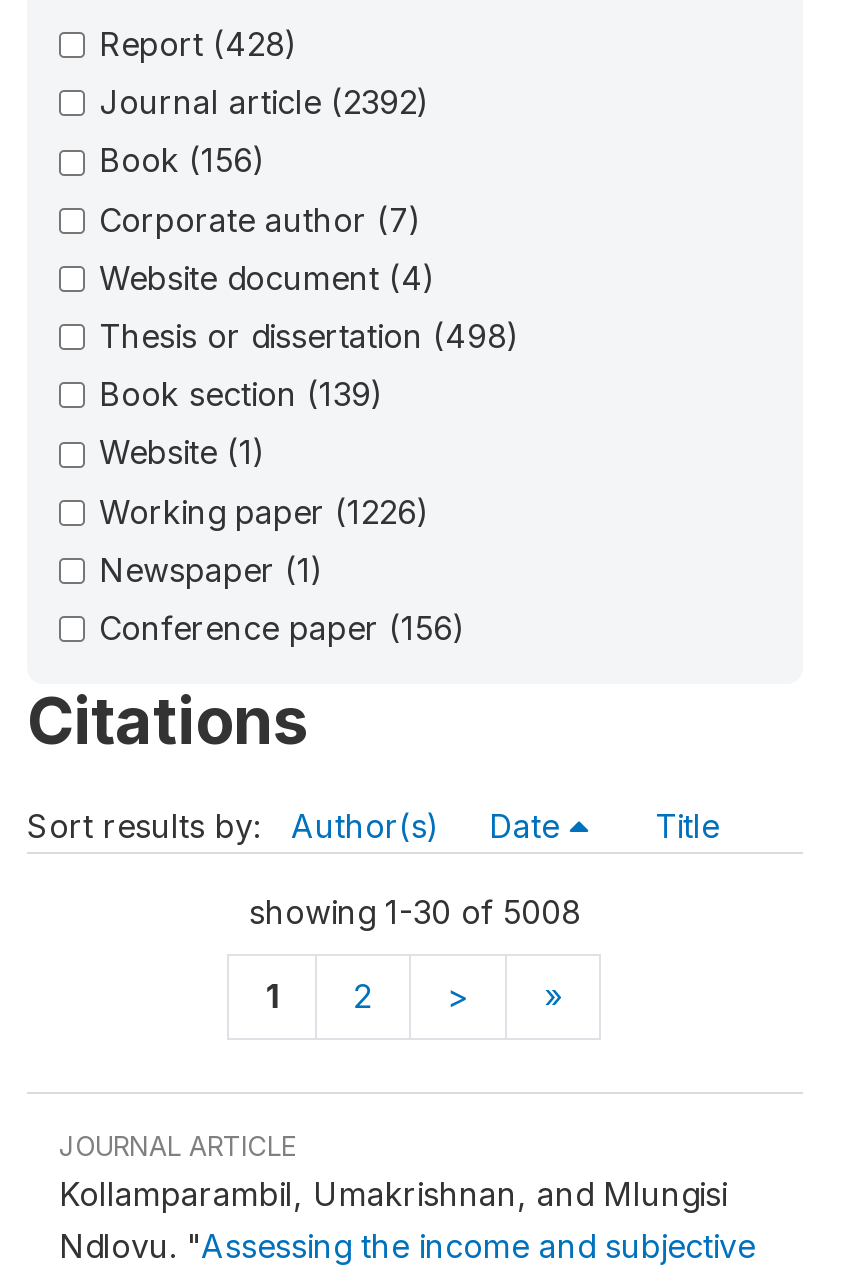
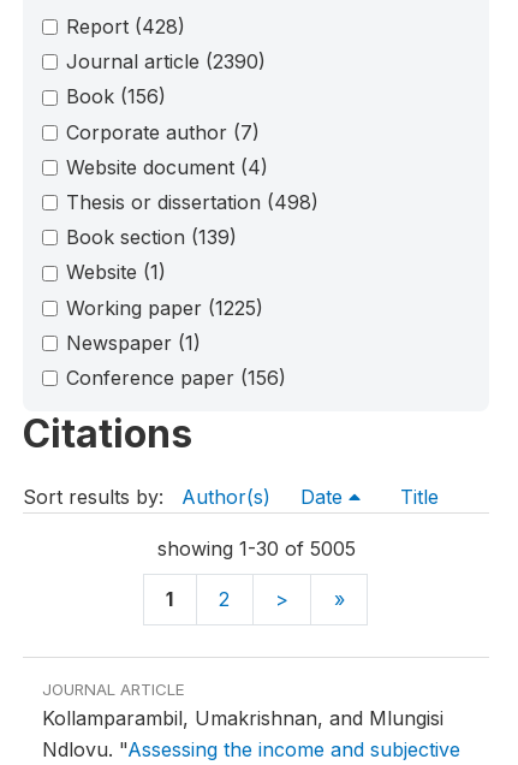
- Journal article (2392)
+ Journal article (2390)

- Working paper (1226)
+ Working paper (1225)

- showing 1-30 of 5008
+ showing 1-30 of 5005
